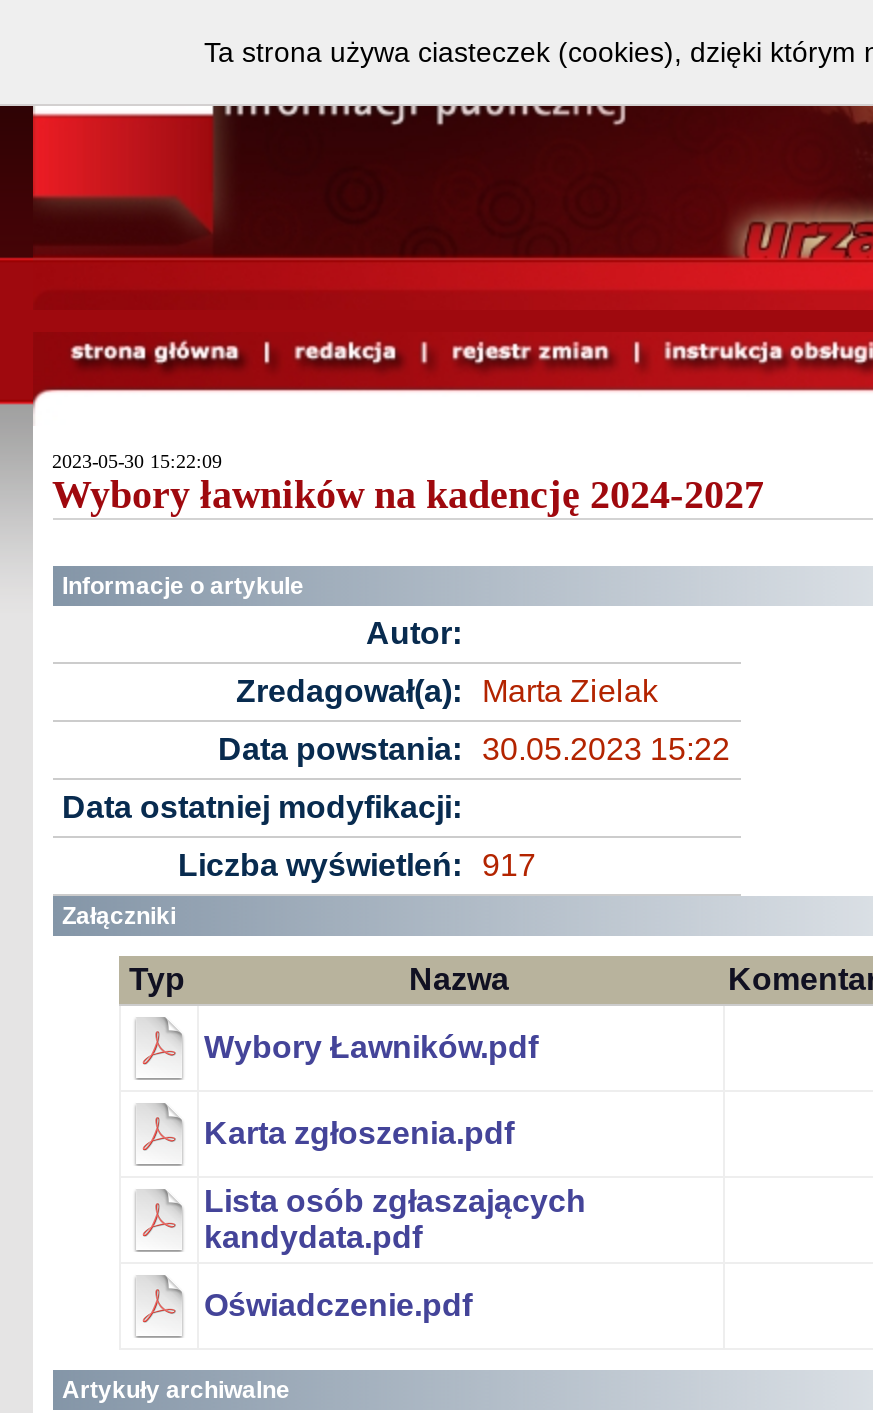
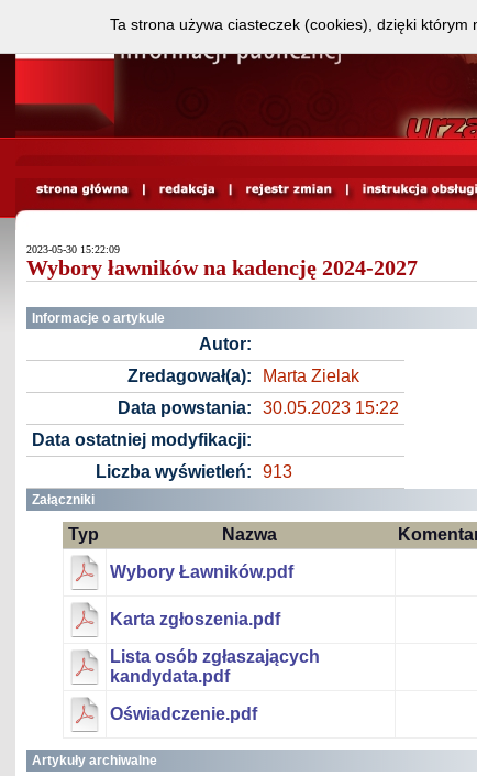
- Liczba wyświetleń: 917
+ Liczba wyświetleń: 913
